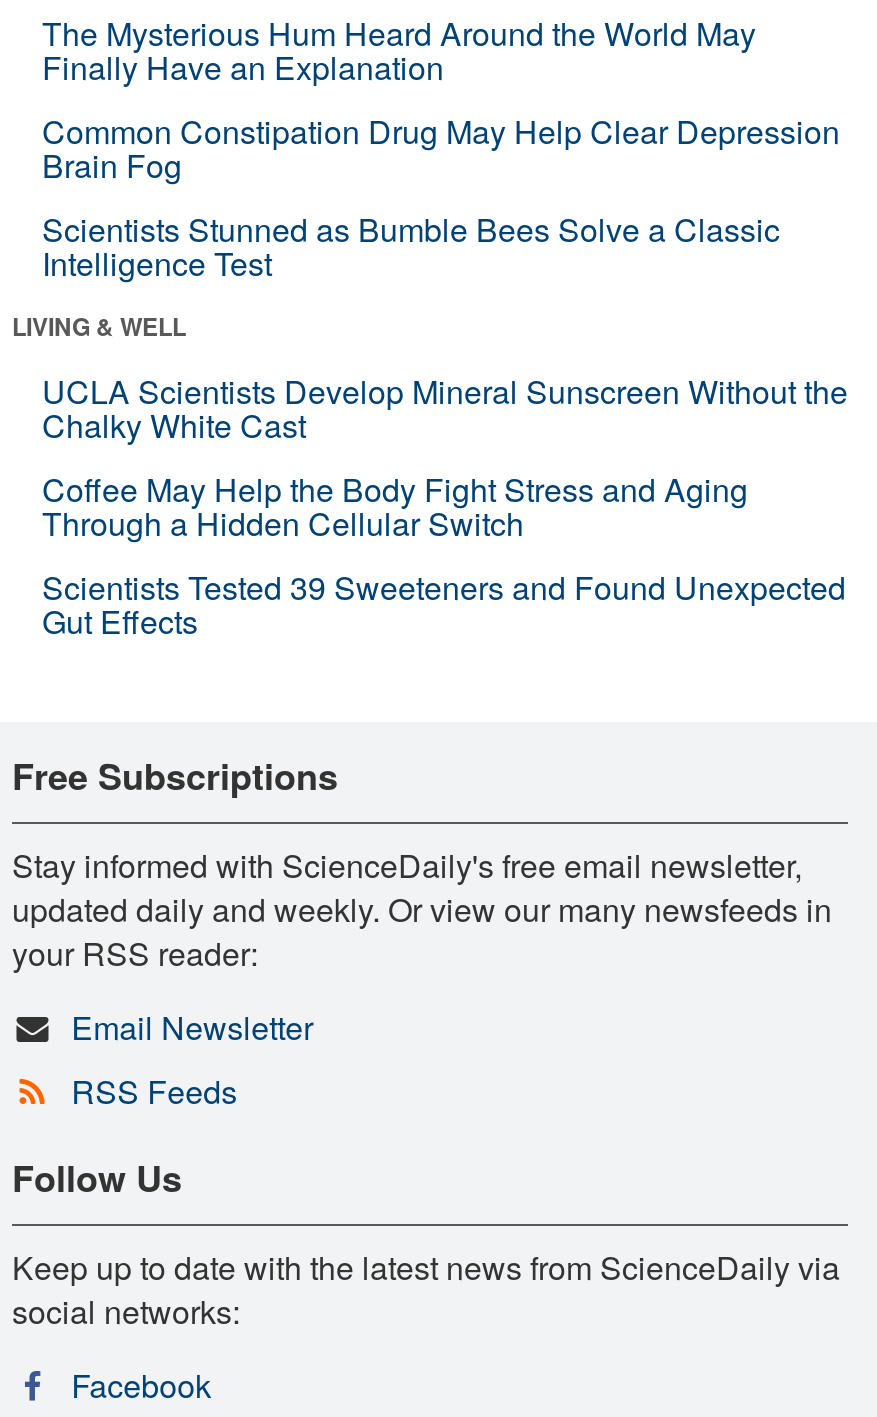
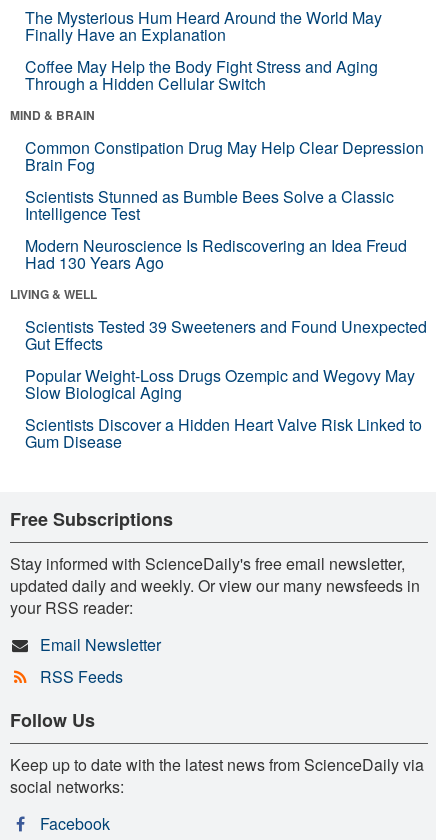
+ MIND & BRAIN

+ Modern Neuroscience Is Rediscovering an Idea Freud
+ Had 130 Years Ago

- UCLA Scientists Develop Mineral Sunscreen Without the
- Chalky White Cast

moved up: Coffee May Help the Body Fight Stress and Aging | Through a Hidden Cellular Switch

+ Popular Weight-Loss Drugs Ozempic and Wegovy May
+ Slow Biological Aging
+ Scientists Discover a Hidden Heart Valve Risk Linked to
+ Gum Disease
